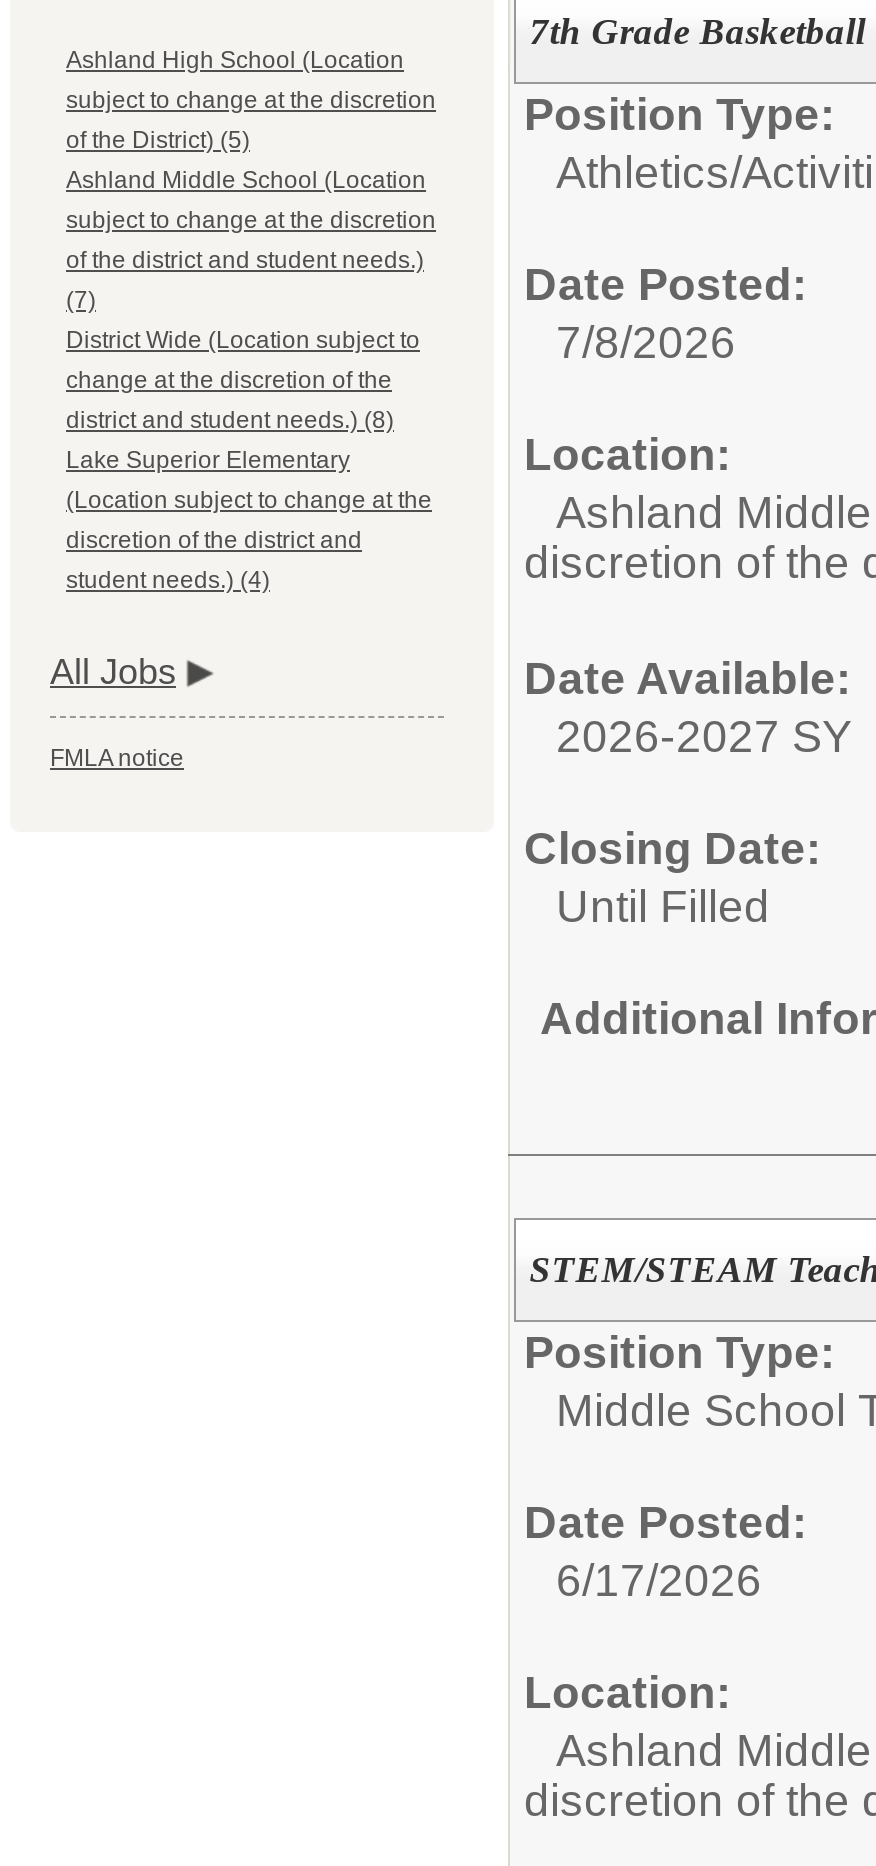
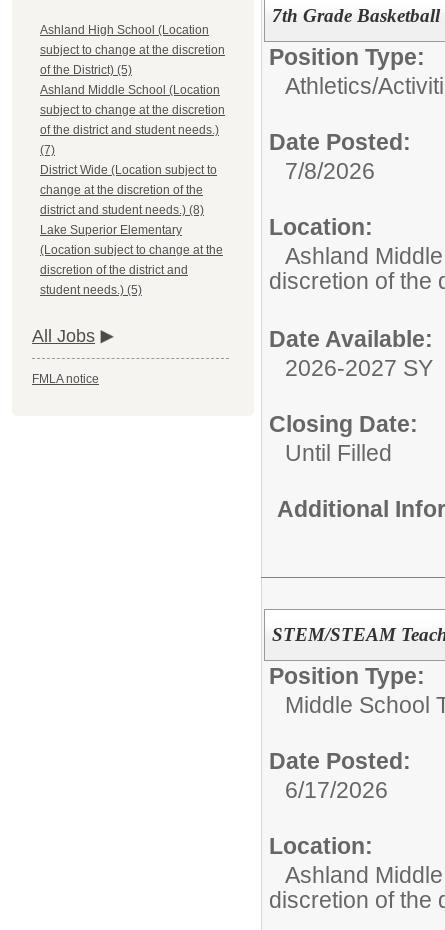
- student needs.) (4)
+ student needs.) (5)
